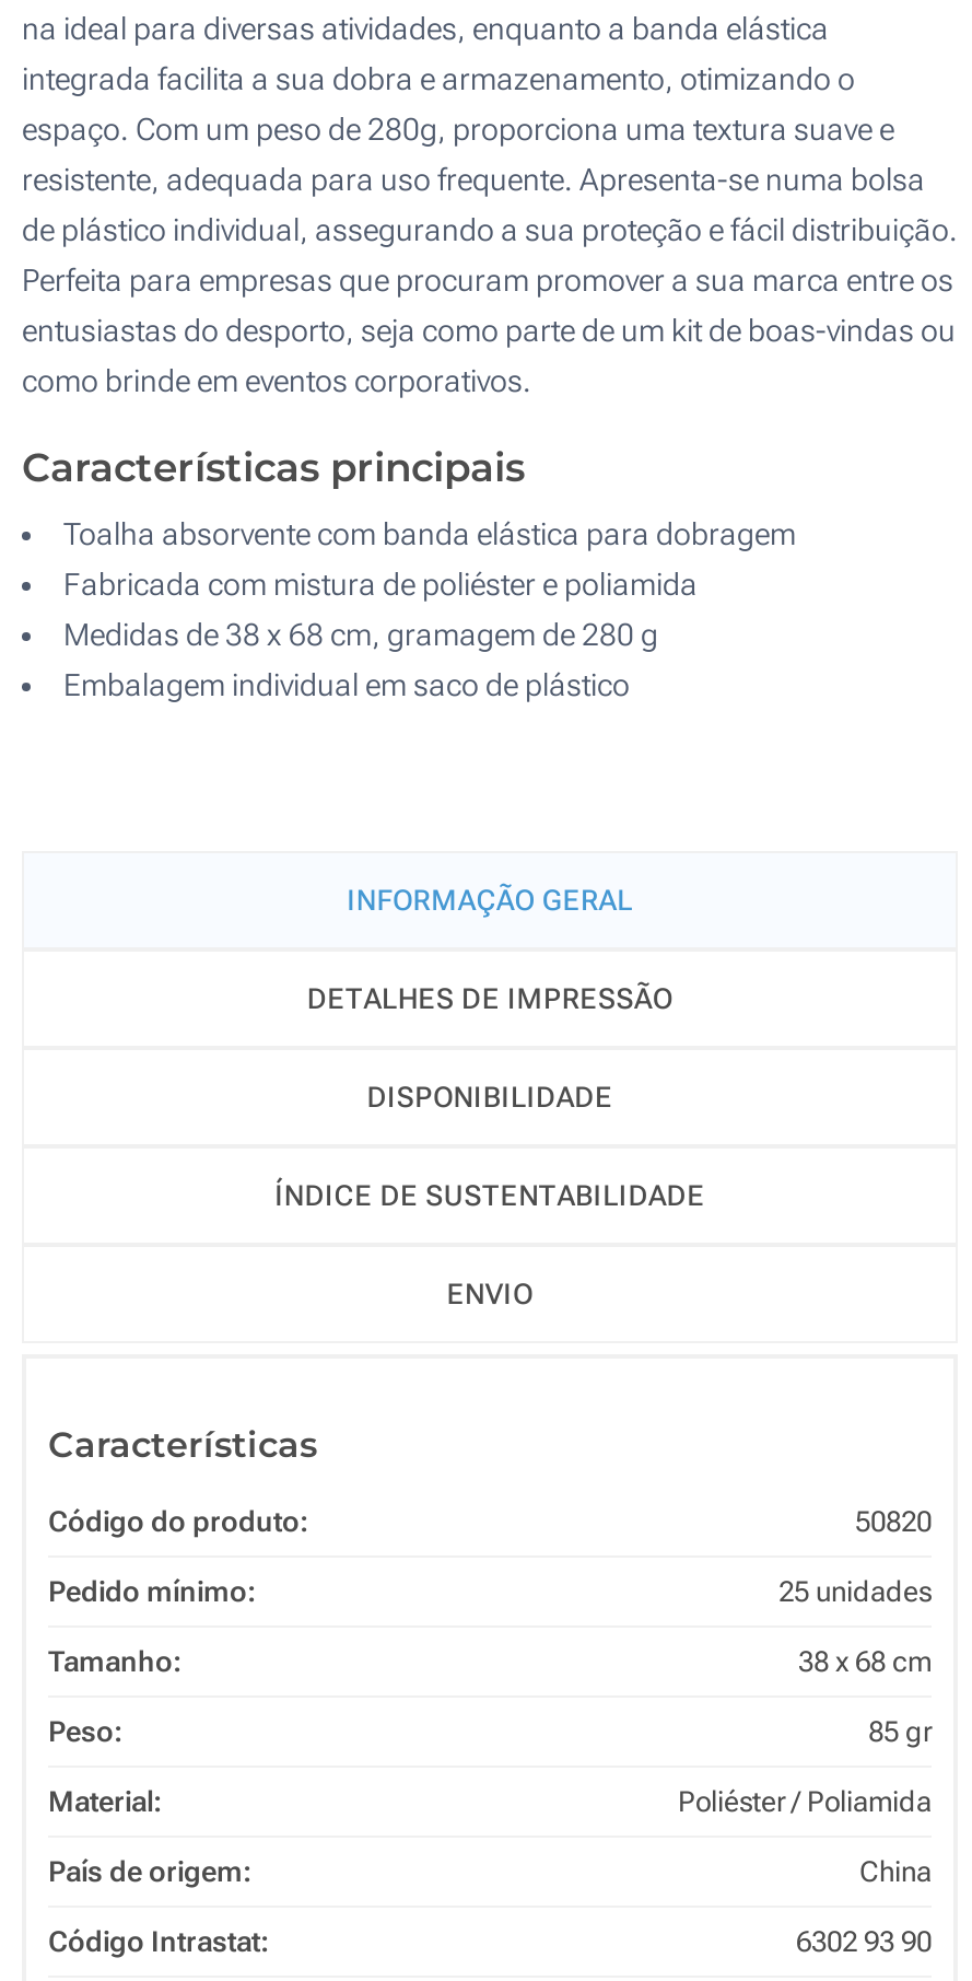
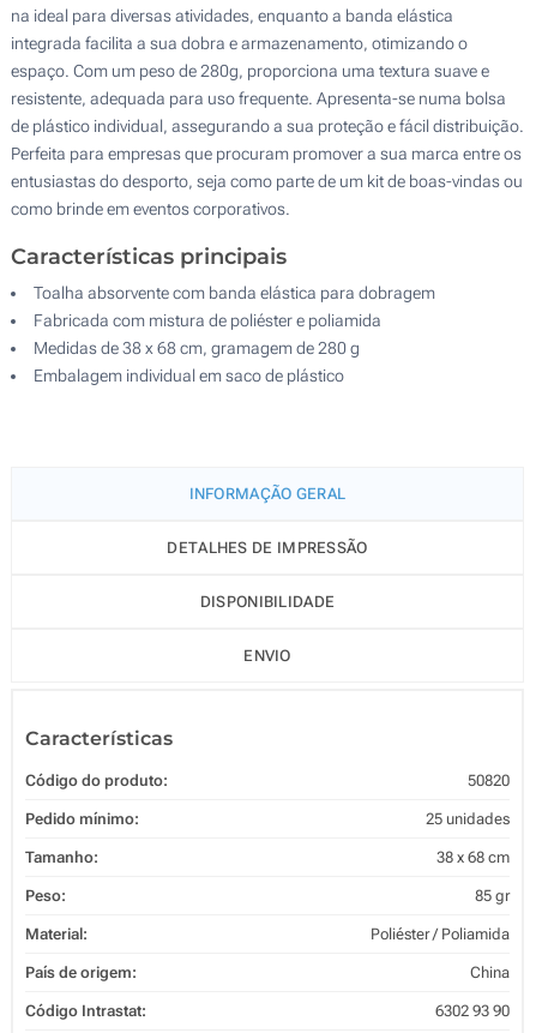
- ÍNDICE DE SUSTENTABILIDADE
